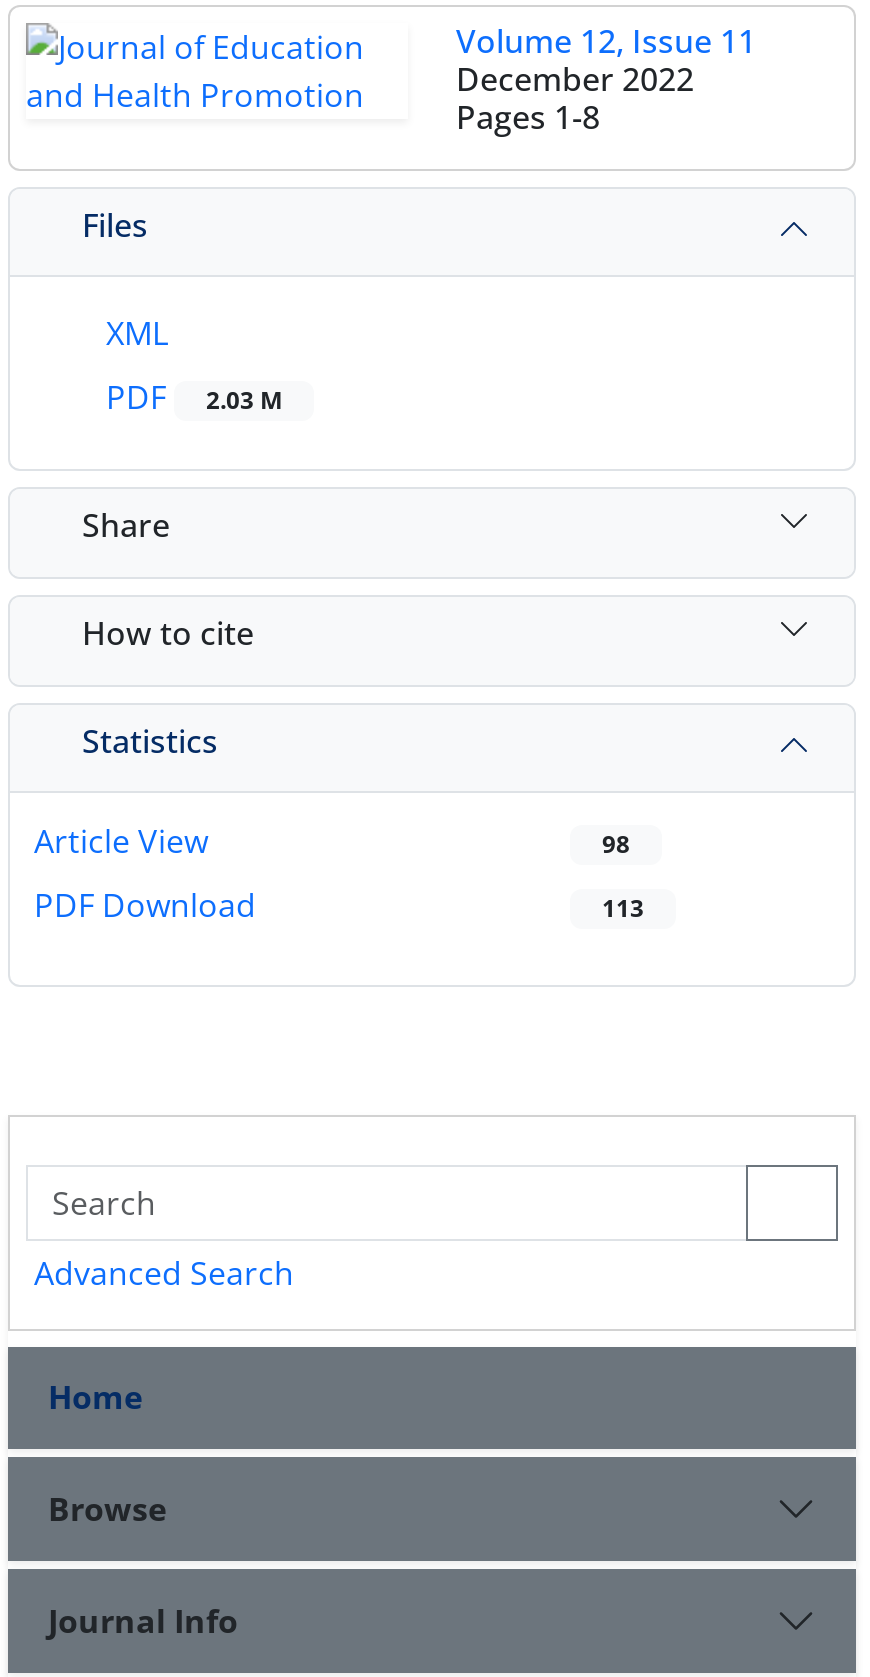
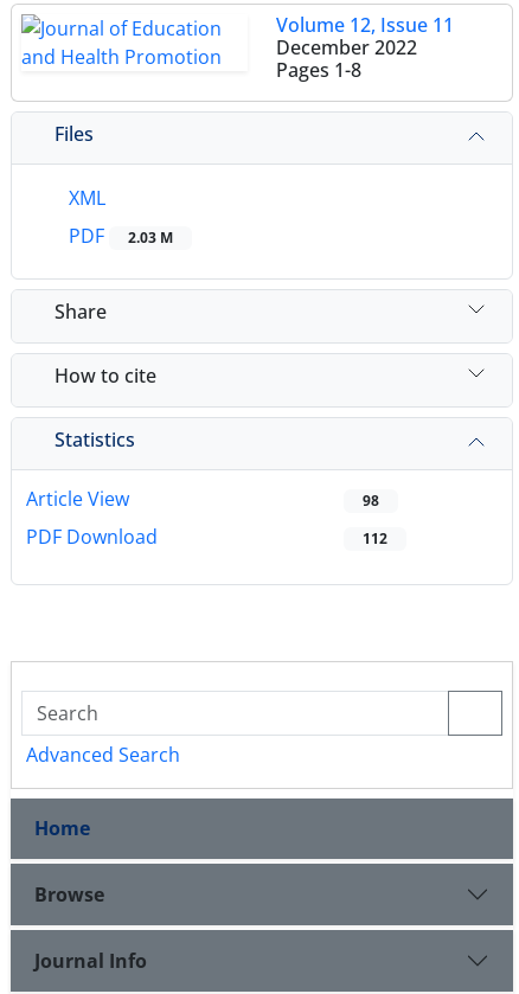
- 113
+ 112
